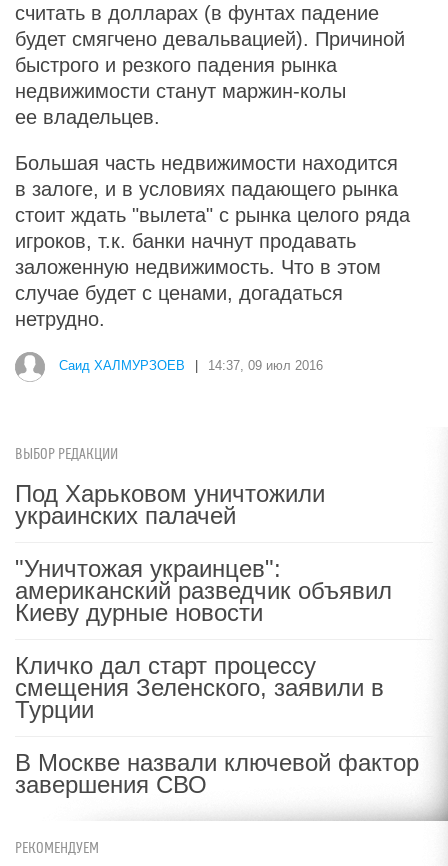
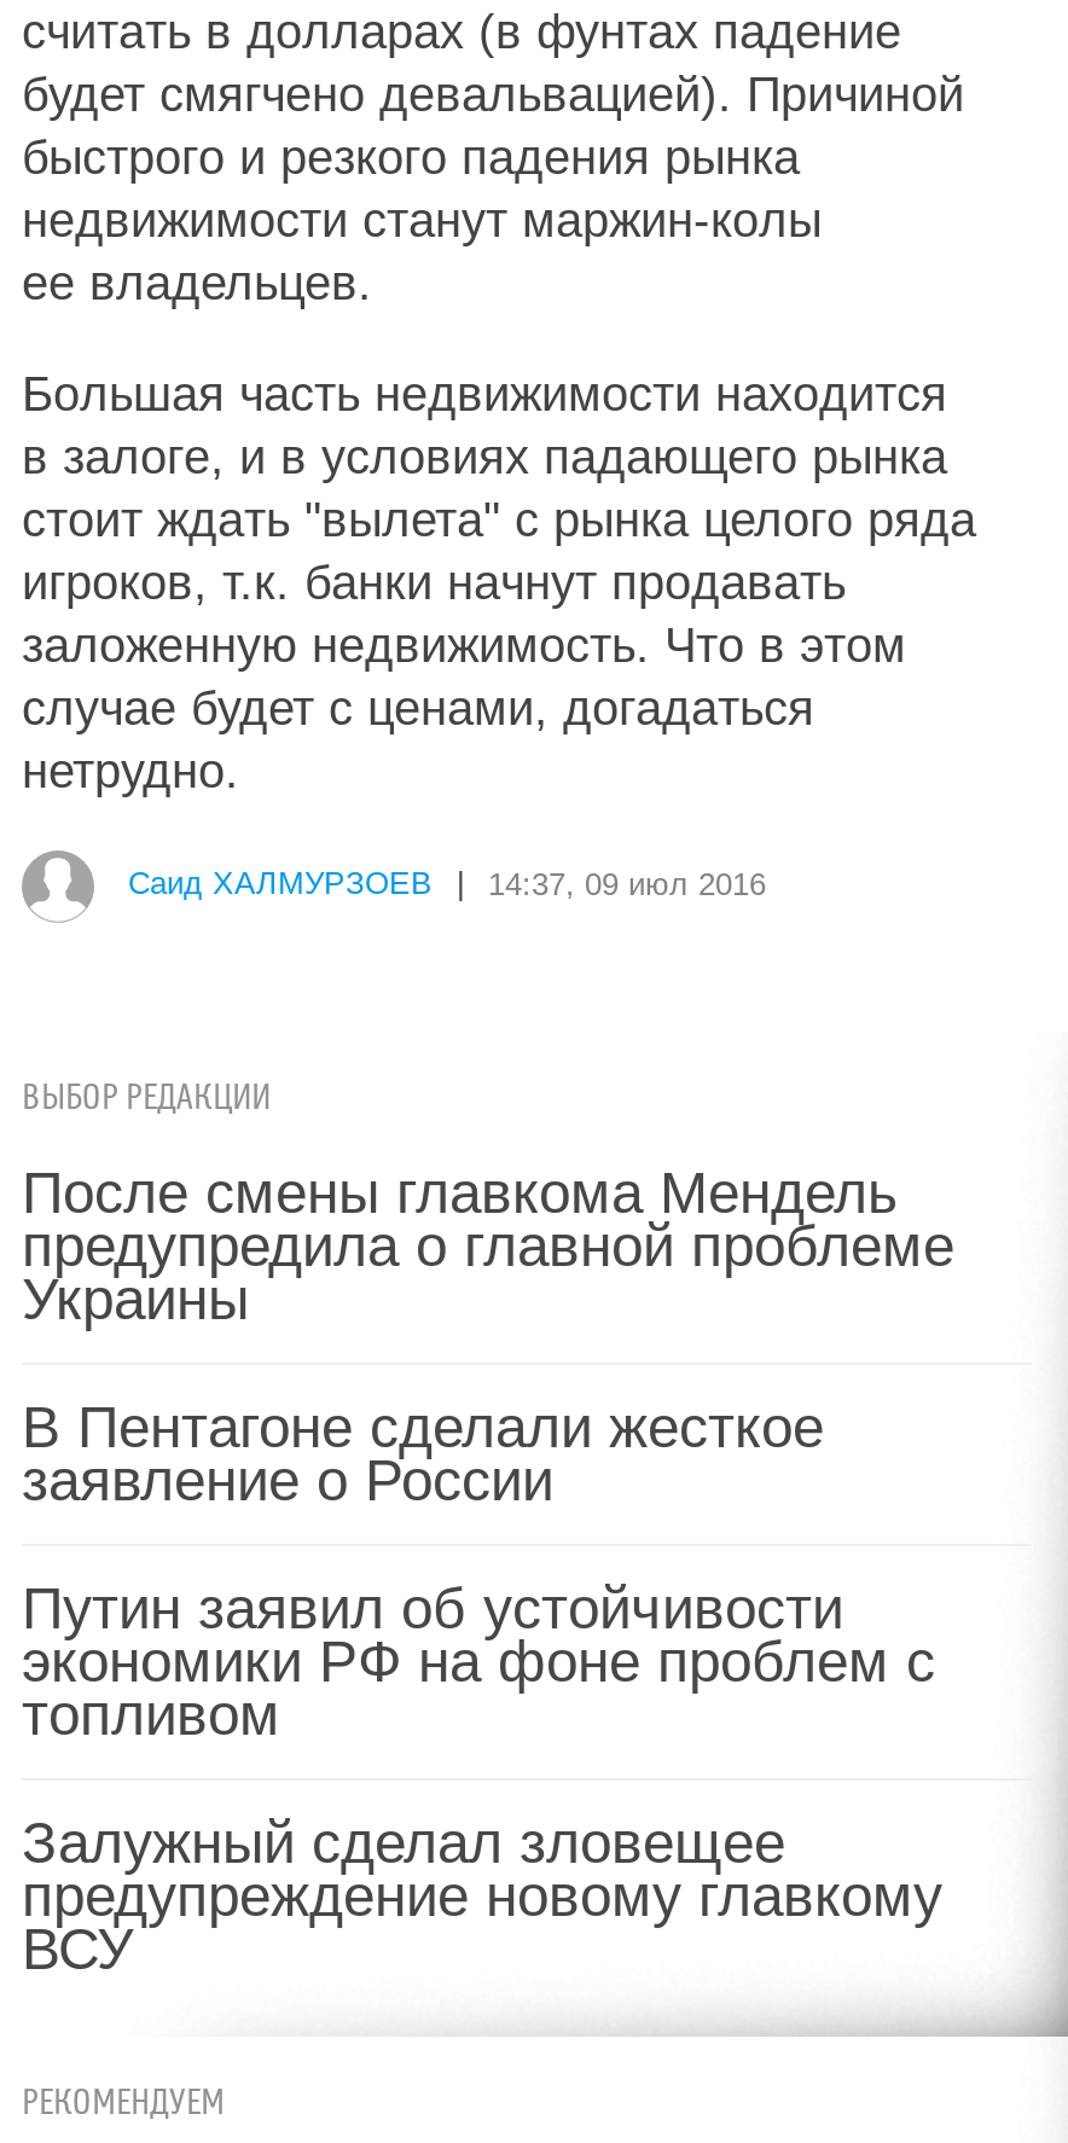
- Под Харьковом уничтожили
- украинских палачей
+ После смены главкома Мендель
+ предупредила о главной проблеме
+ Украины

- "Уничтожая украинцев":
- американский разведчик объявил
- Киеву дурные новости
+ В Пентагоне сделали жесткое
+ заявление о России

- Кличко дал старт процессу
- смещения Зеленского, заявили в
- Турции
+ Путин заявил об устойчивости
+ экономики РФ на фоне проблем с
+ топливом

- В Москве назвали ключевой фактор
- завершения СВО
+ Залужный сделал зловещее
+ предупреждение новому главкому
+ ВСУ
